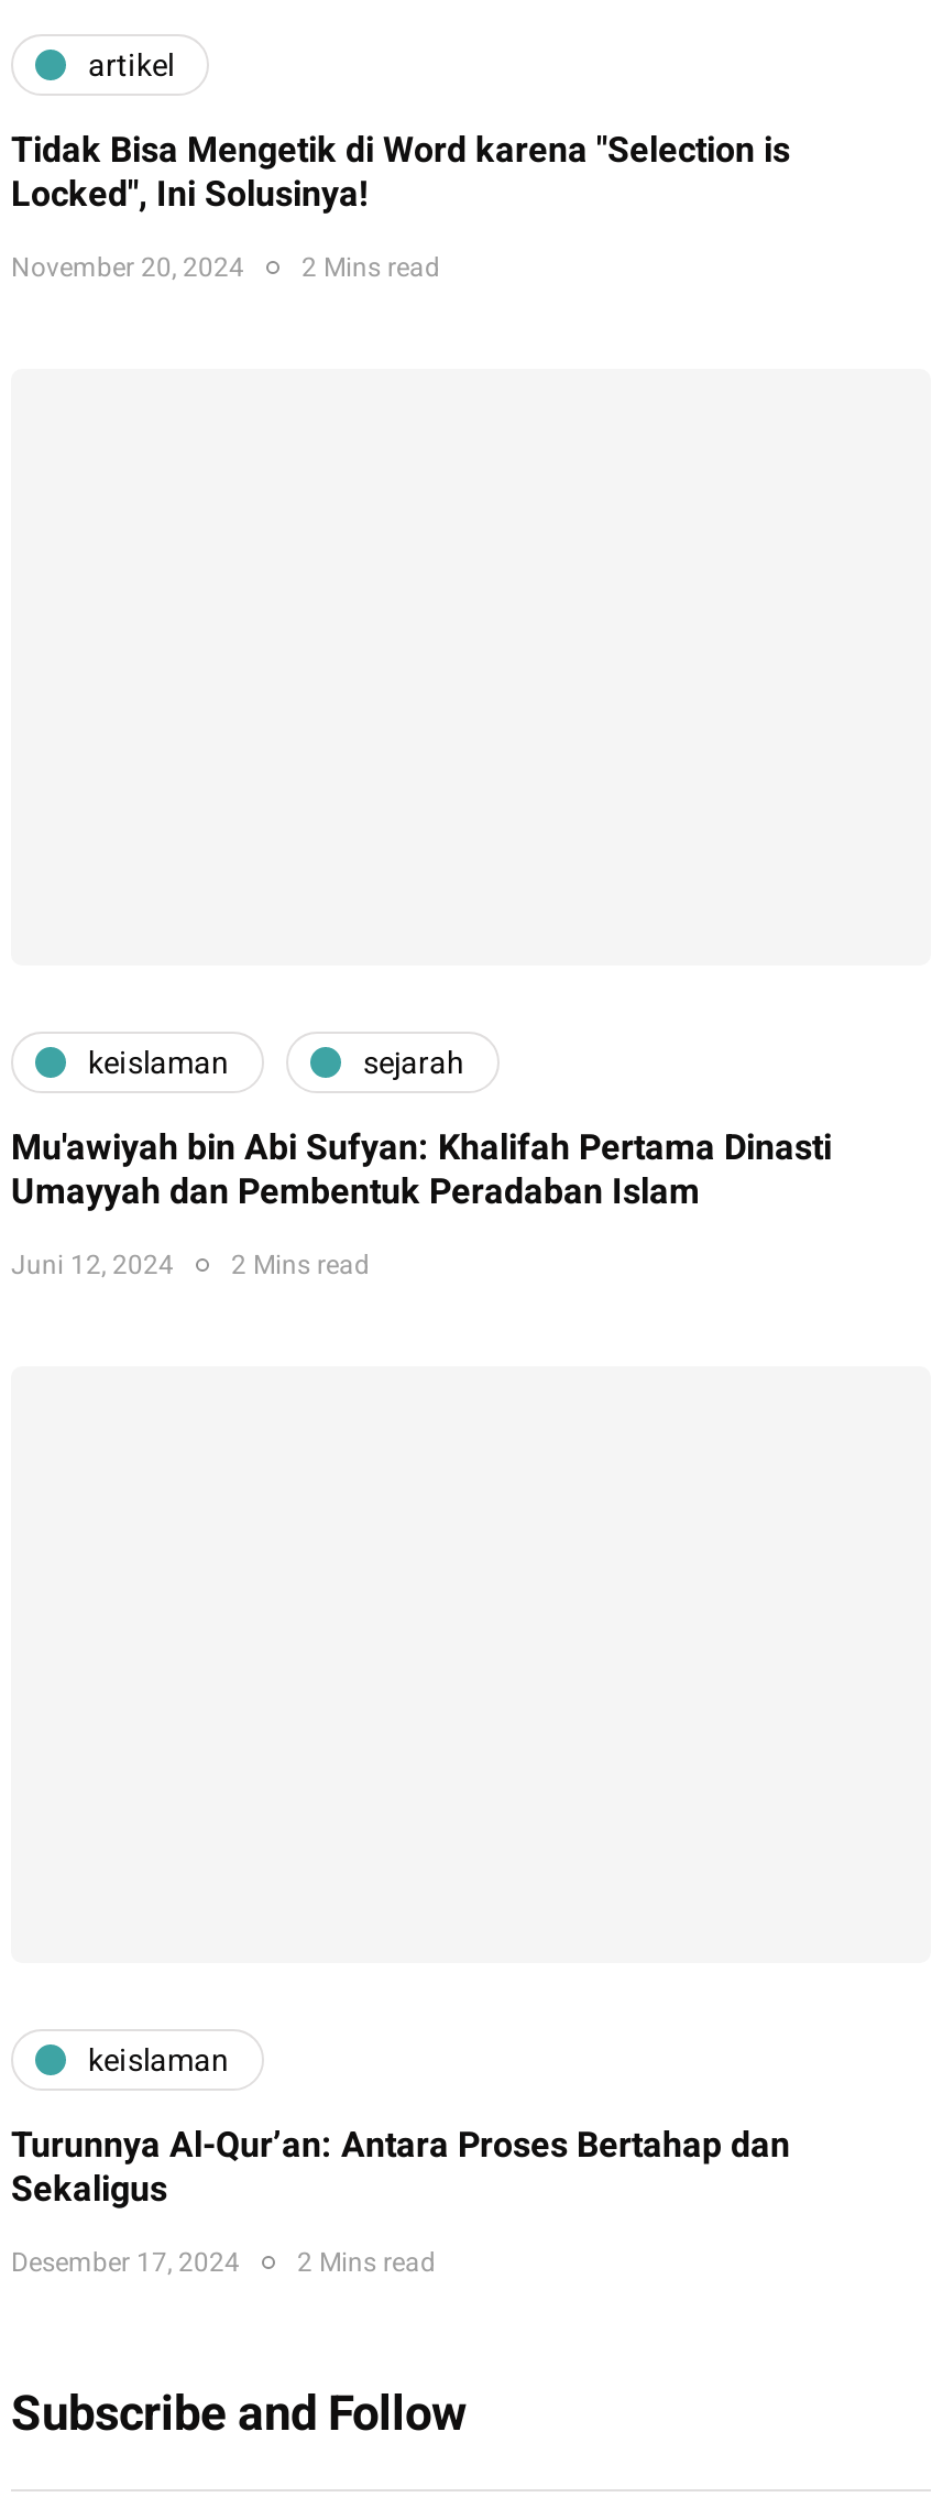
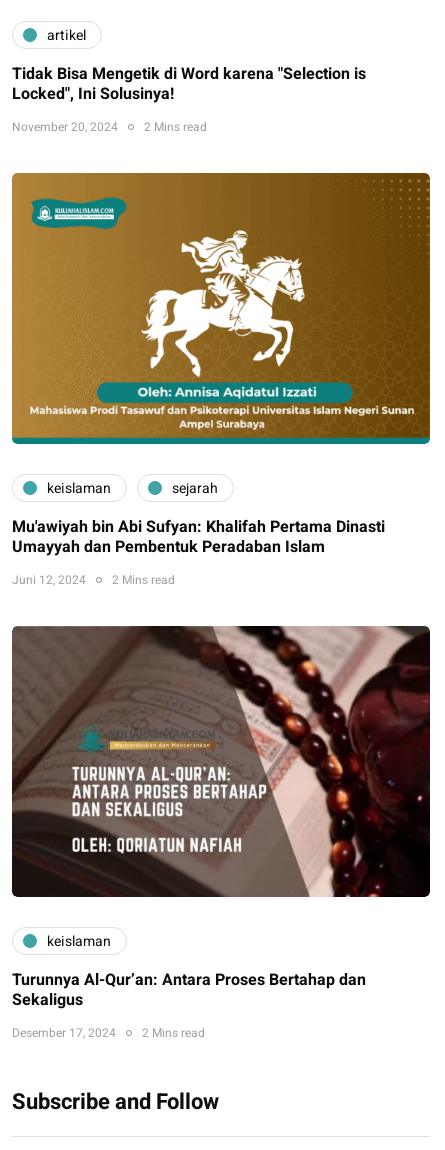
+ [image]

+ [image]
